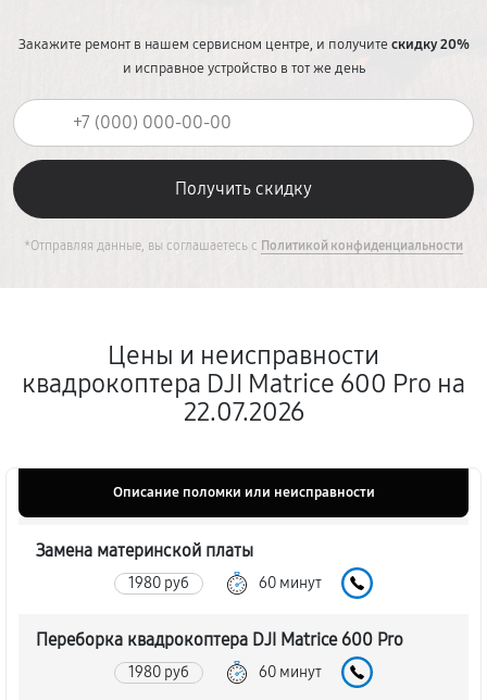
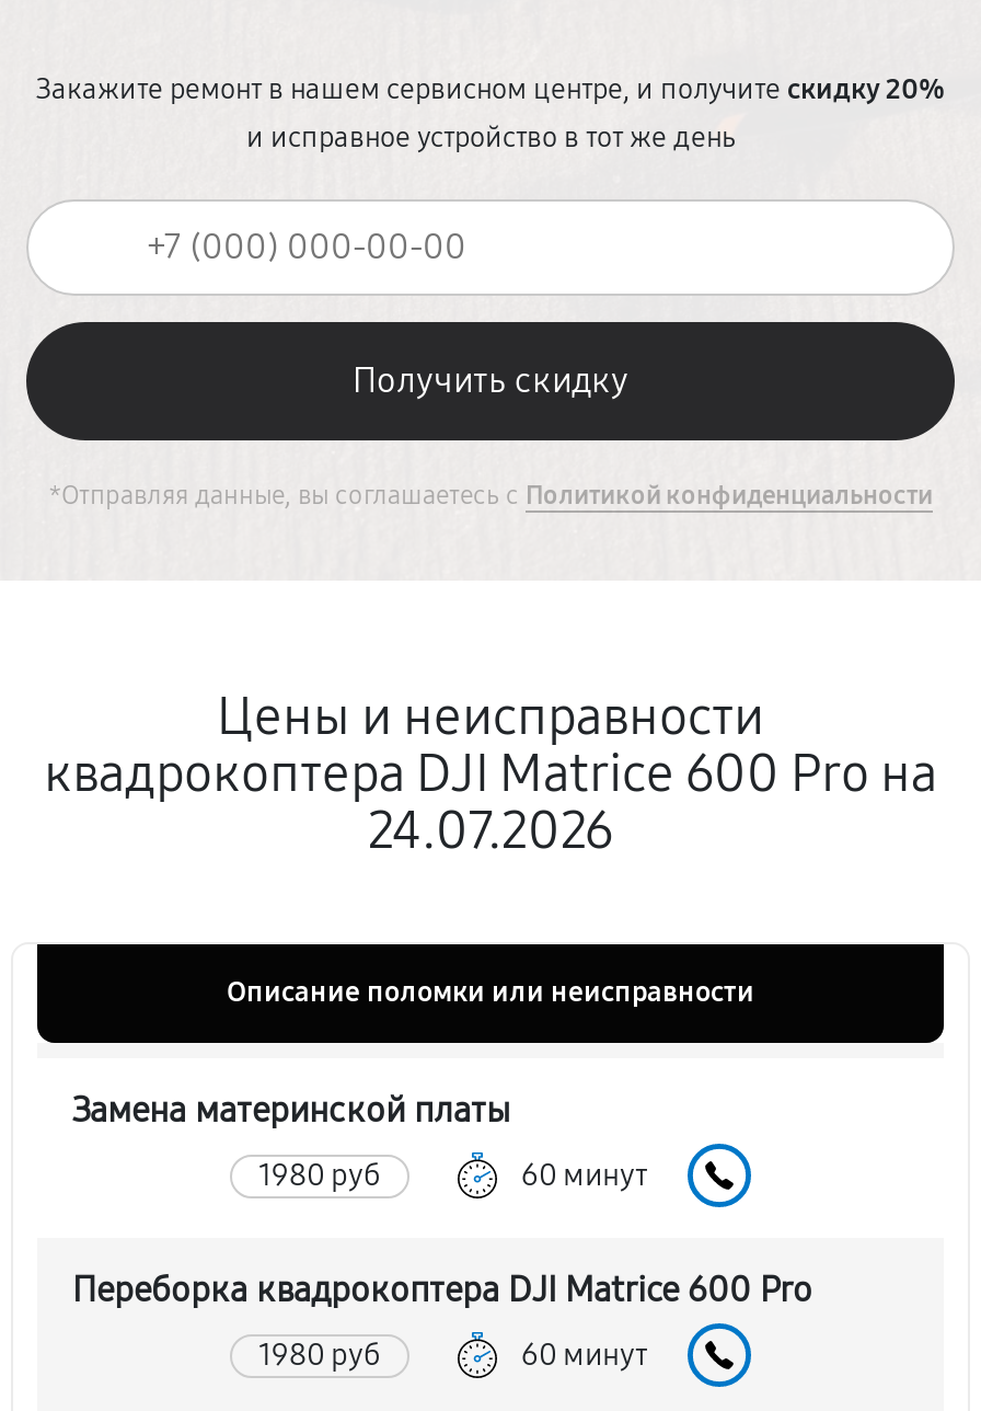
- 22.07.2026
+ 24.07.2026
